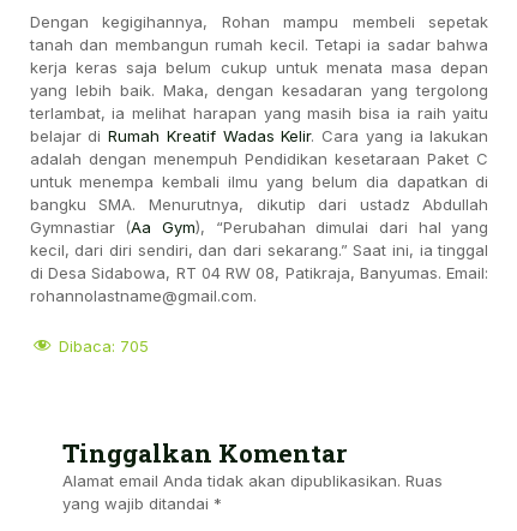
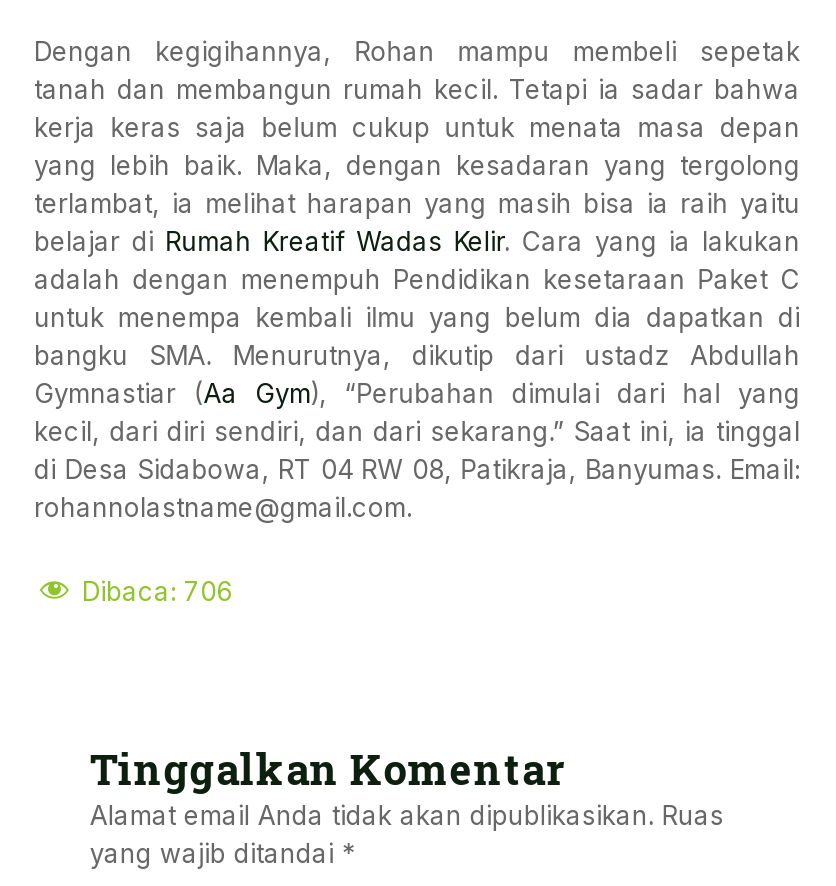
- Dibaca: 705
+ Dibaca: 706
